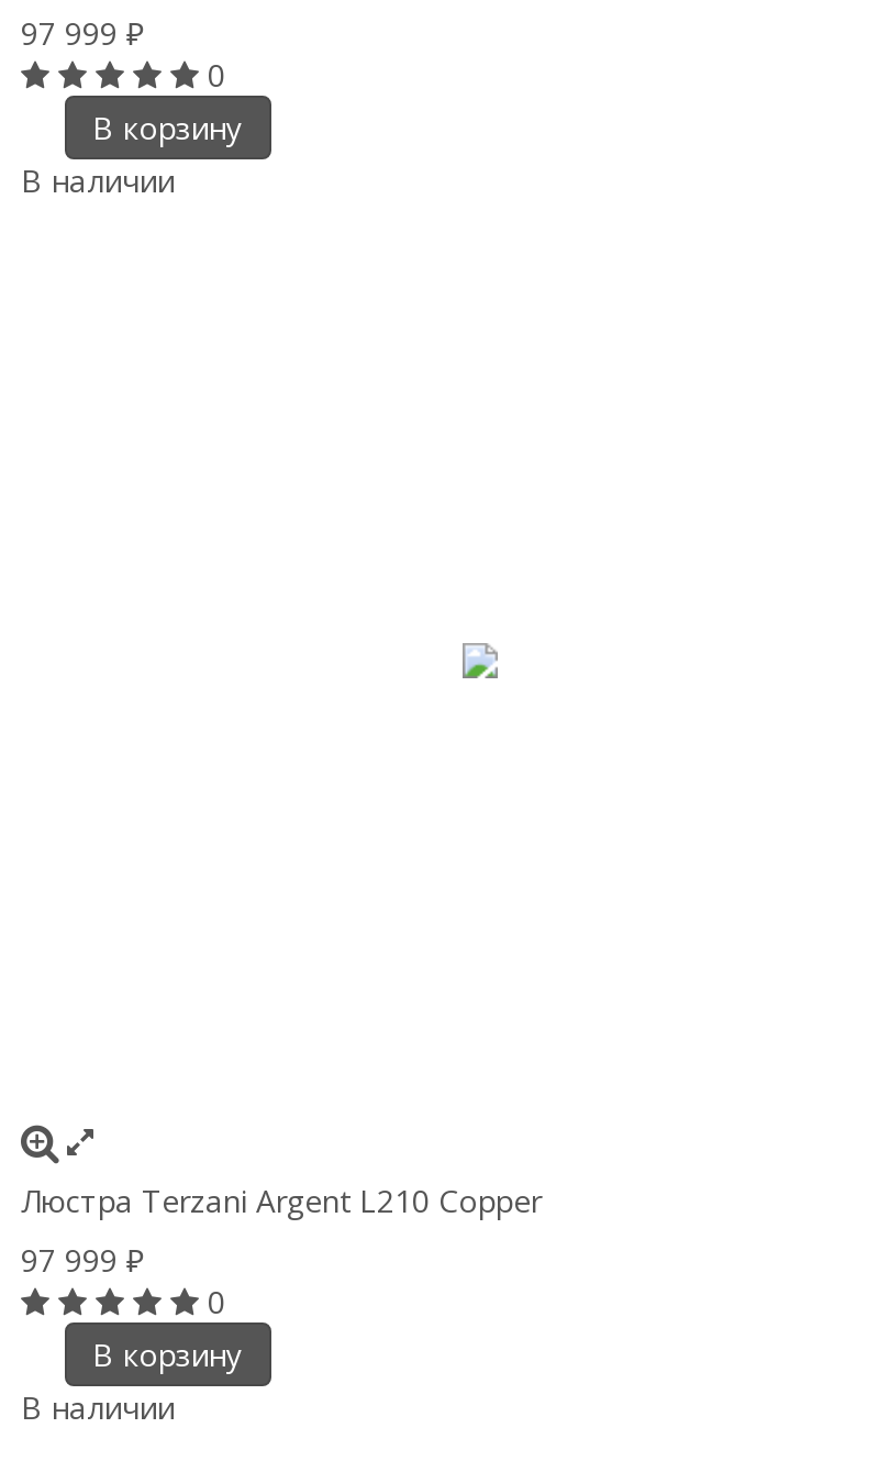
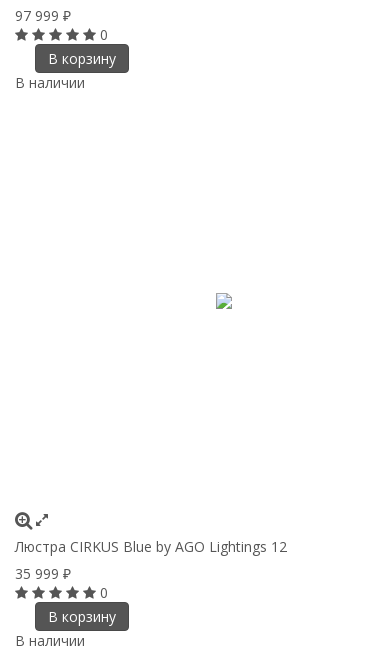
- Люстра Terzani Argent L210 Copper
- 97 999 ₽
+ Люстра CIRKUS Blue by AGO Lightings 12
+ 35 999 ₽
